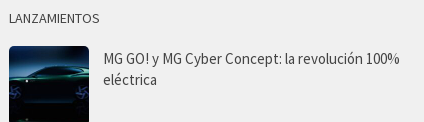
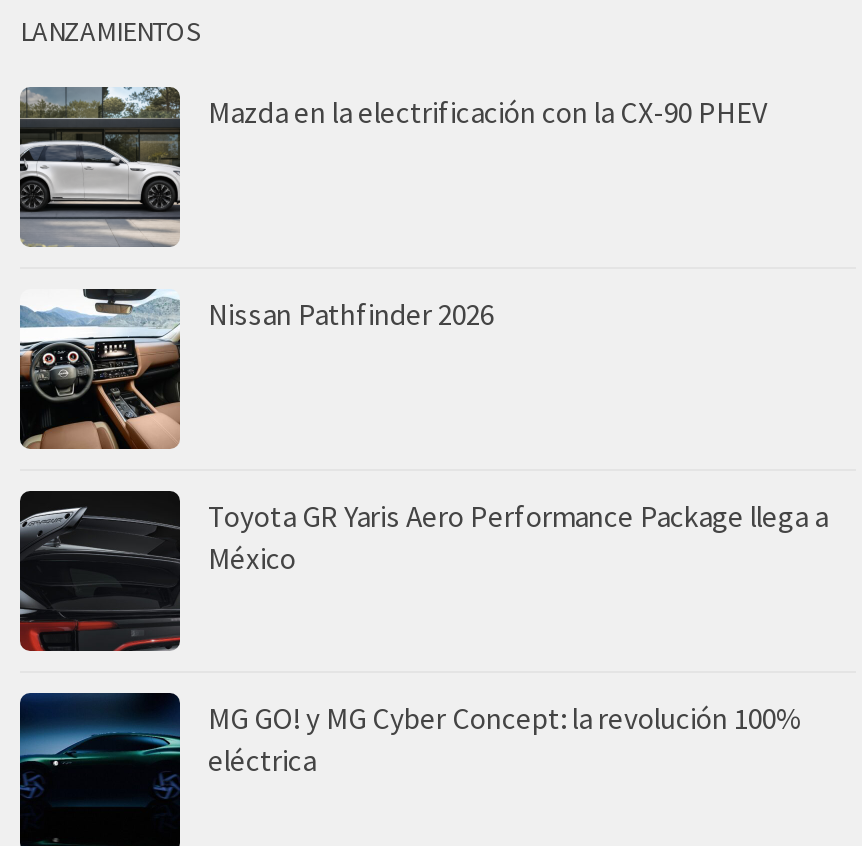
+ [image]
+ Mazda en la electrificación con la CX-90 PHEV

+ [image]
+ Nissan Pathfinder 2026

+ [image]
+ Toyota GR Yaris Aero Performance Package llega a
+ México
